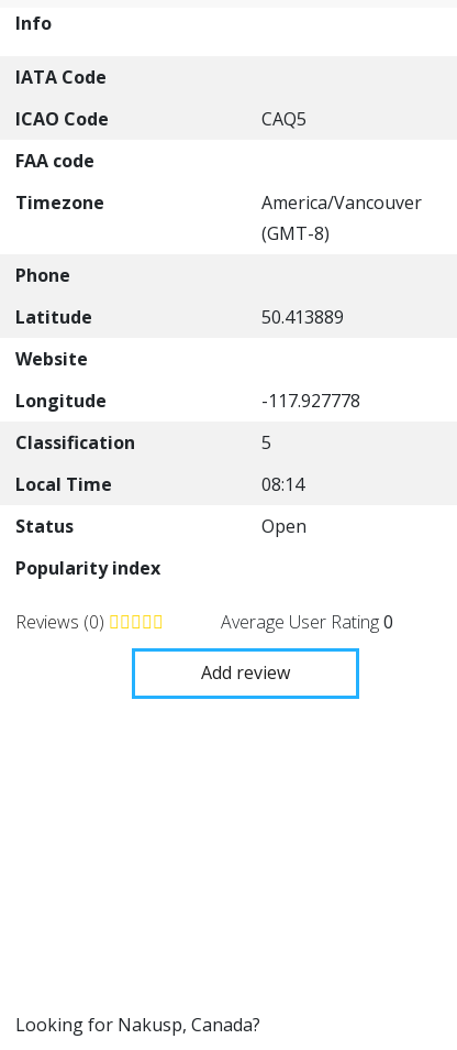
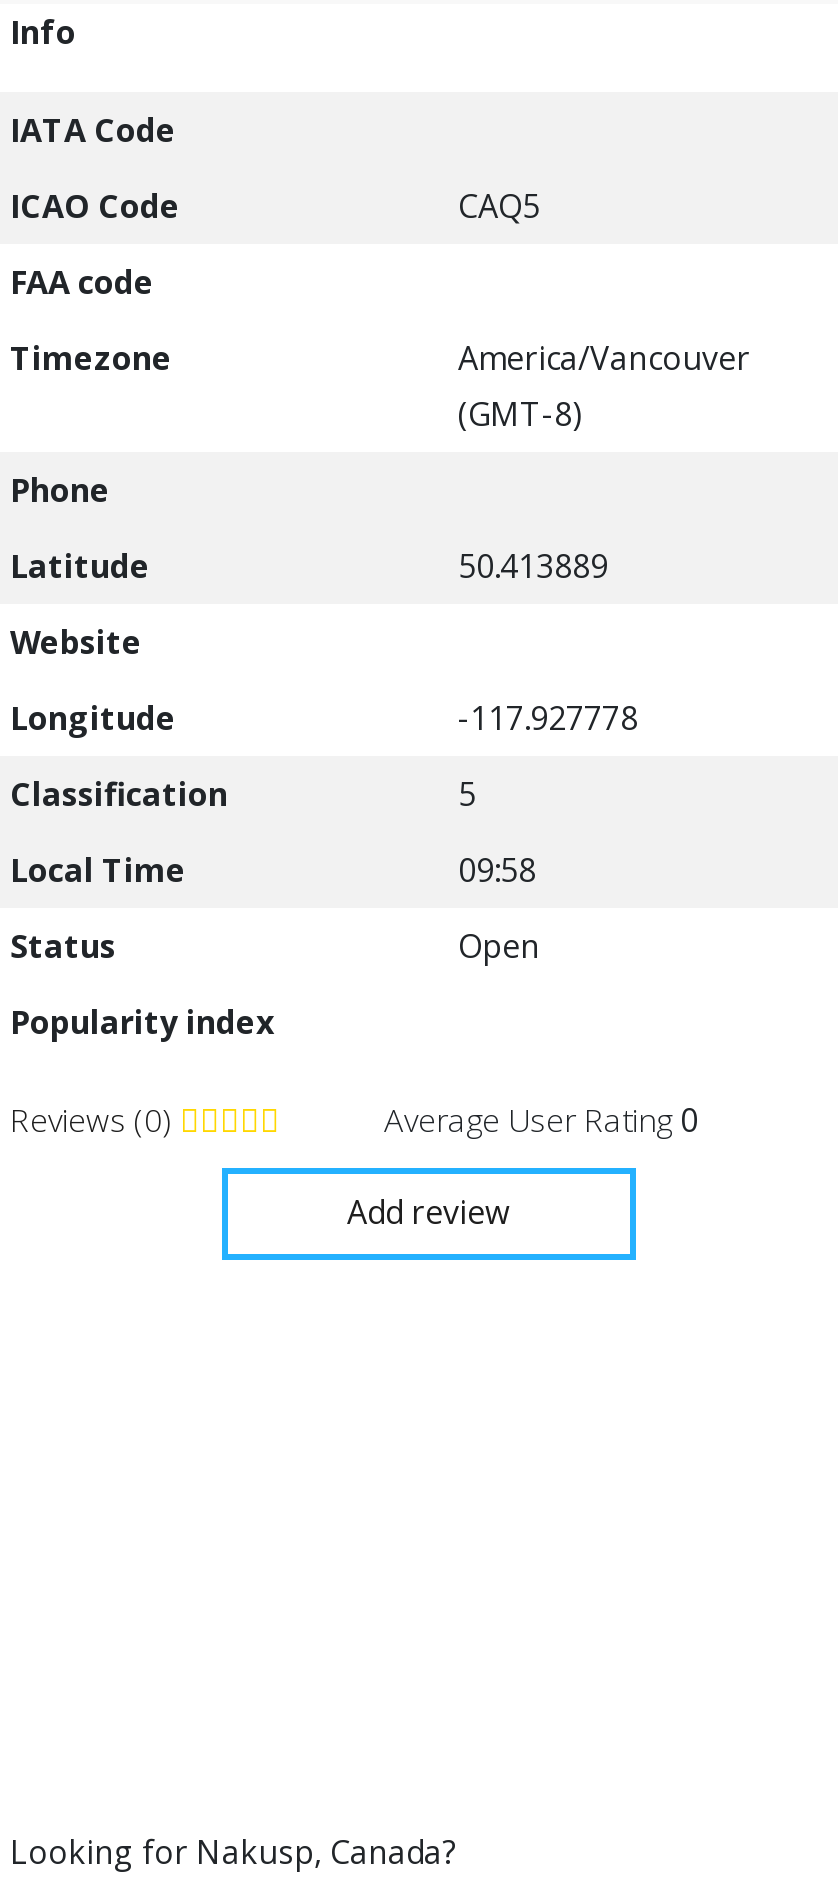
- 08:14
+ 09:58
